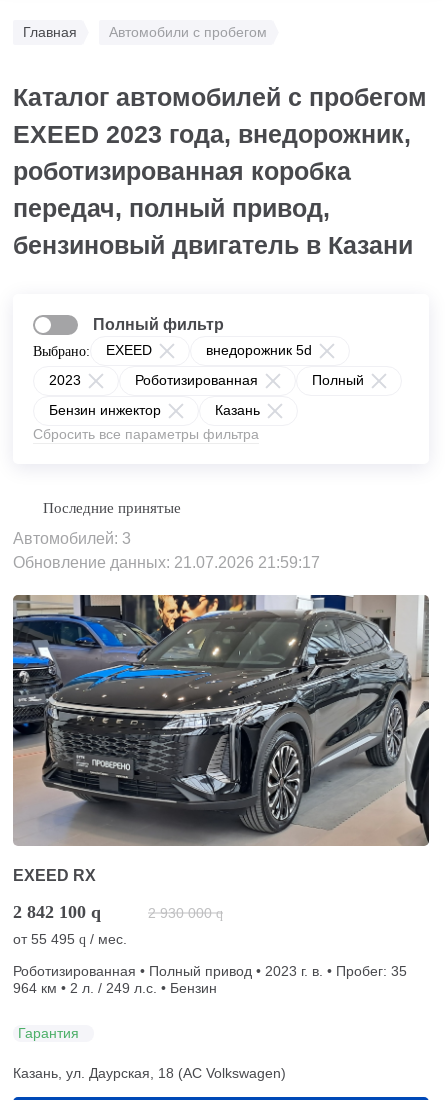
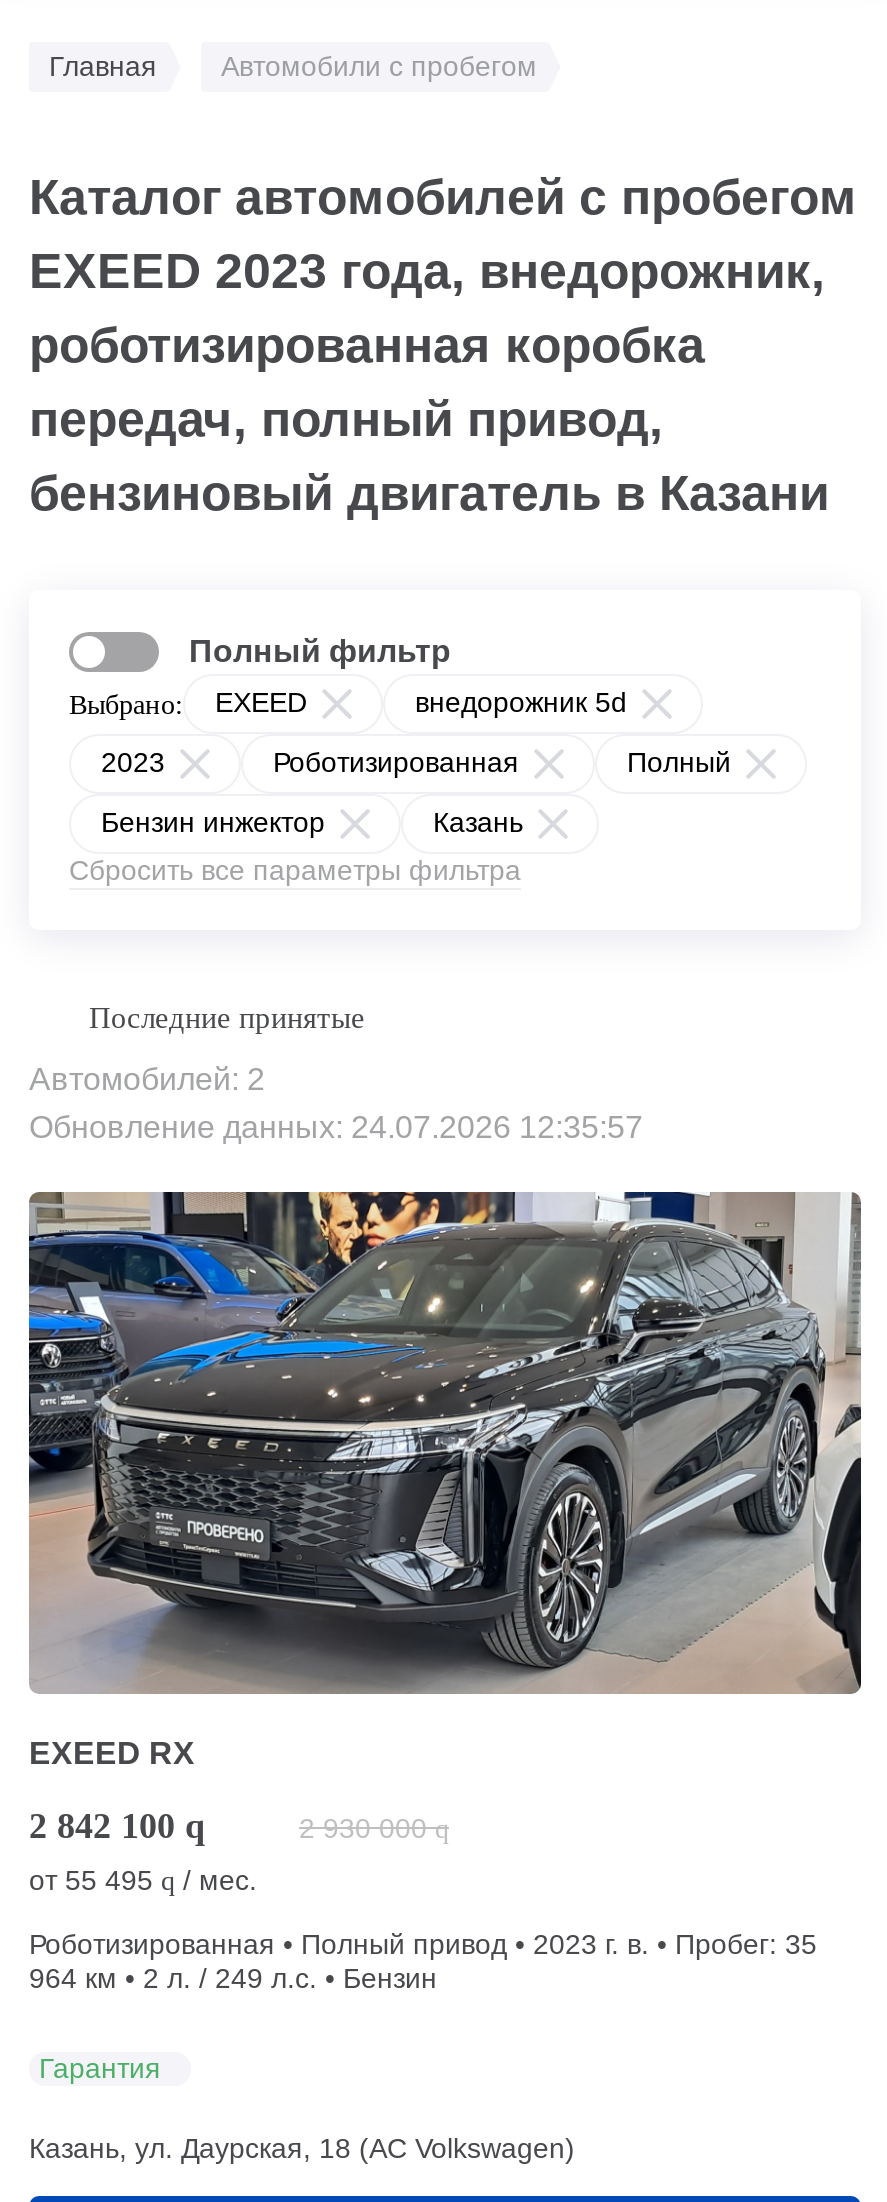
- Автомобилей: 3
+ Автомобилей: 2

- Обновление данных: 21.07.2026 21:59:17
+ Обновление данных: 24.07.2026 12:35:57
